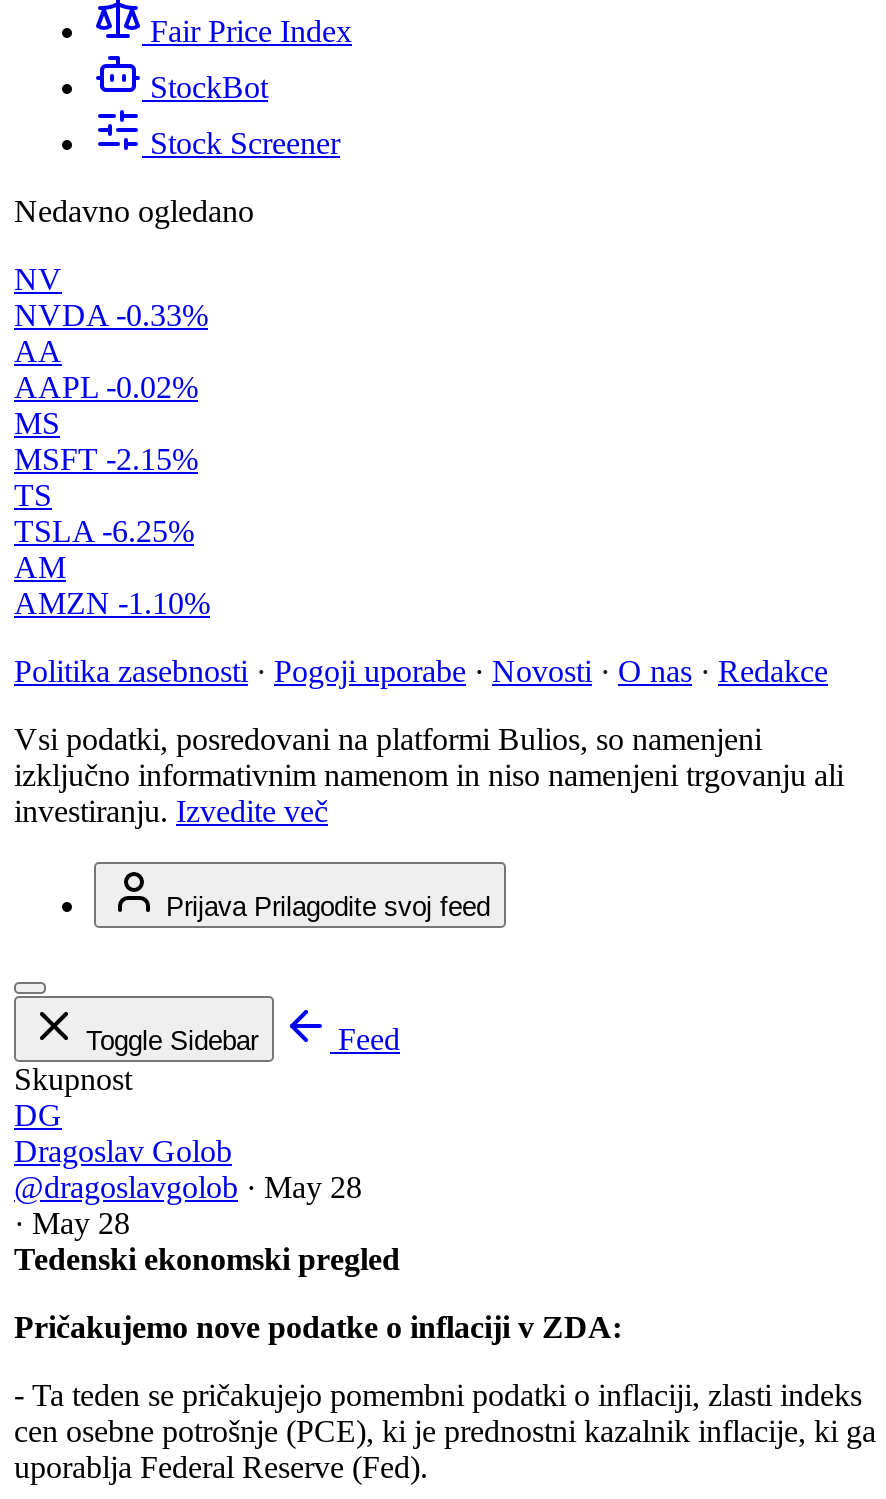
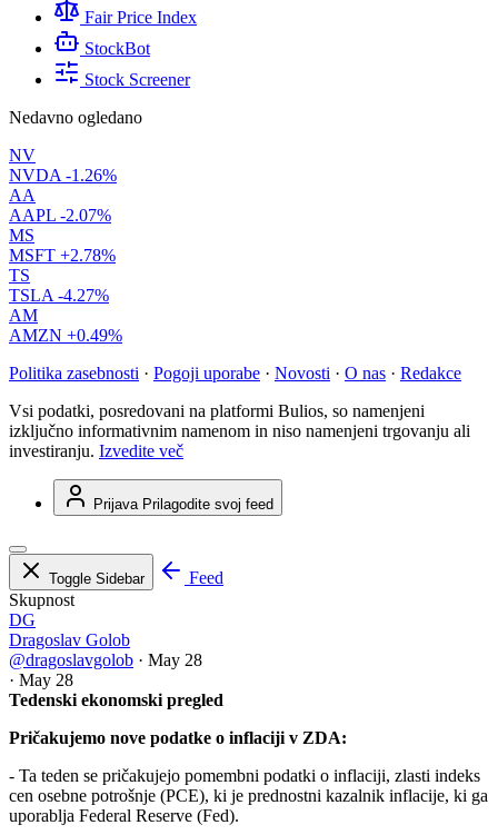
- NVDA -0.33%
+ NVDA -1.26%

- AAPL -0.02%
+ AAPL -2.07%

- MSFT -2.15%
+ MSFT +2.78%

- TSLA -6.25%
+ TSLA -4.27%

- AMZN -1.10%
+ AMZN +0.49%
